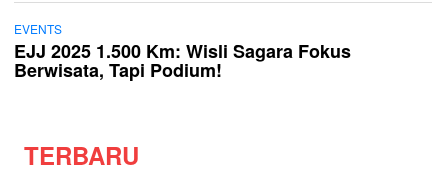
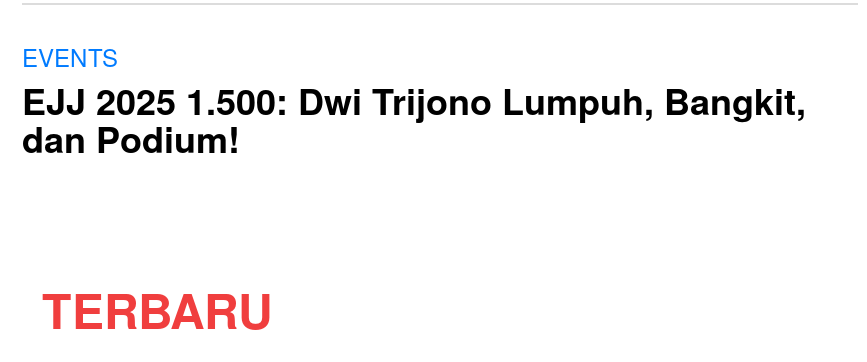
- EJJ 2025 1.500 Km: Wisli Sagara Fokus
- Berwisata, Tapi Podium!
+ EJJ 2025 1.500: Dwi Trijono Lumpuh, Bangkit,
+ dan Podium!
